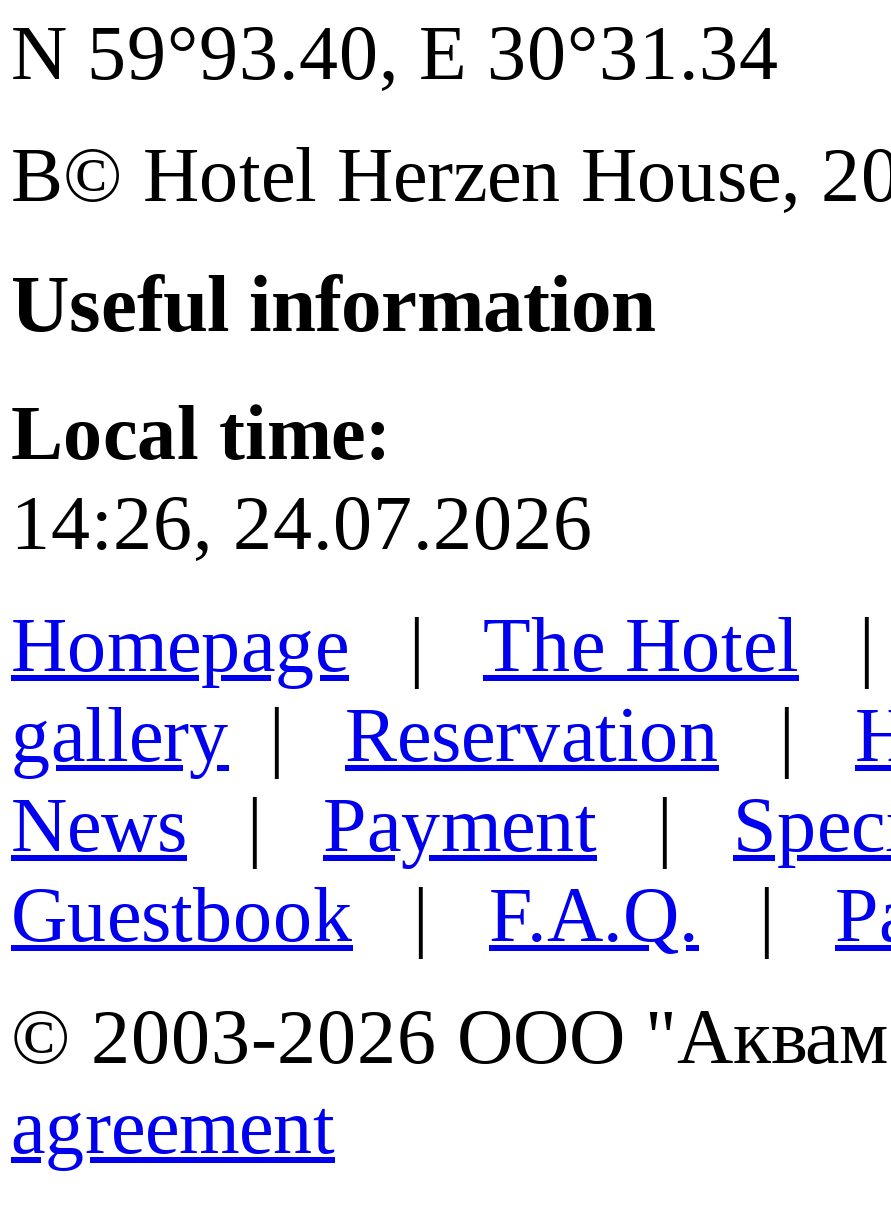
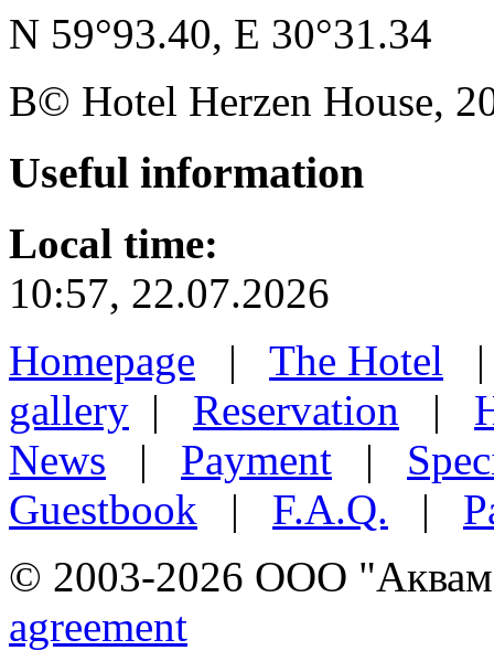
- 14:26, 24.07.2026
+ 10:57, 22.07.2026
